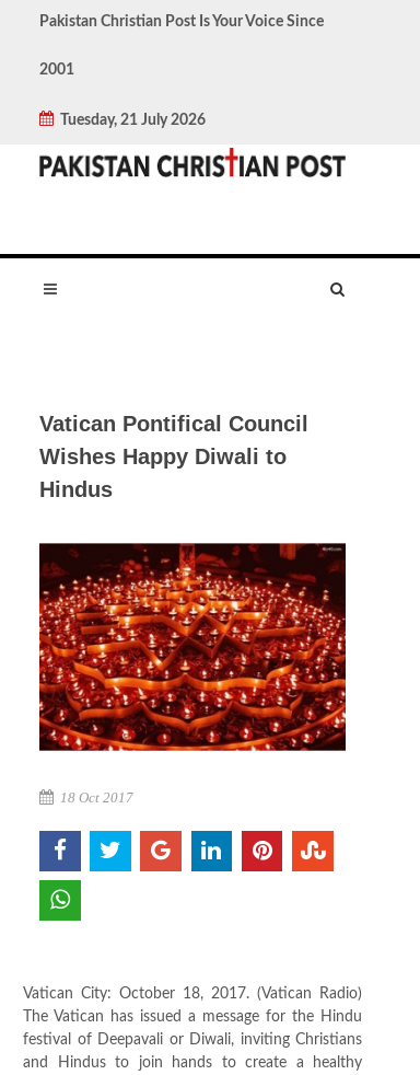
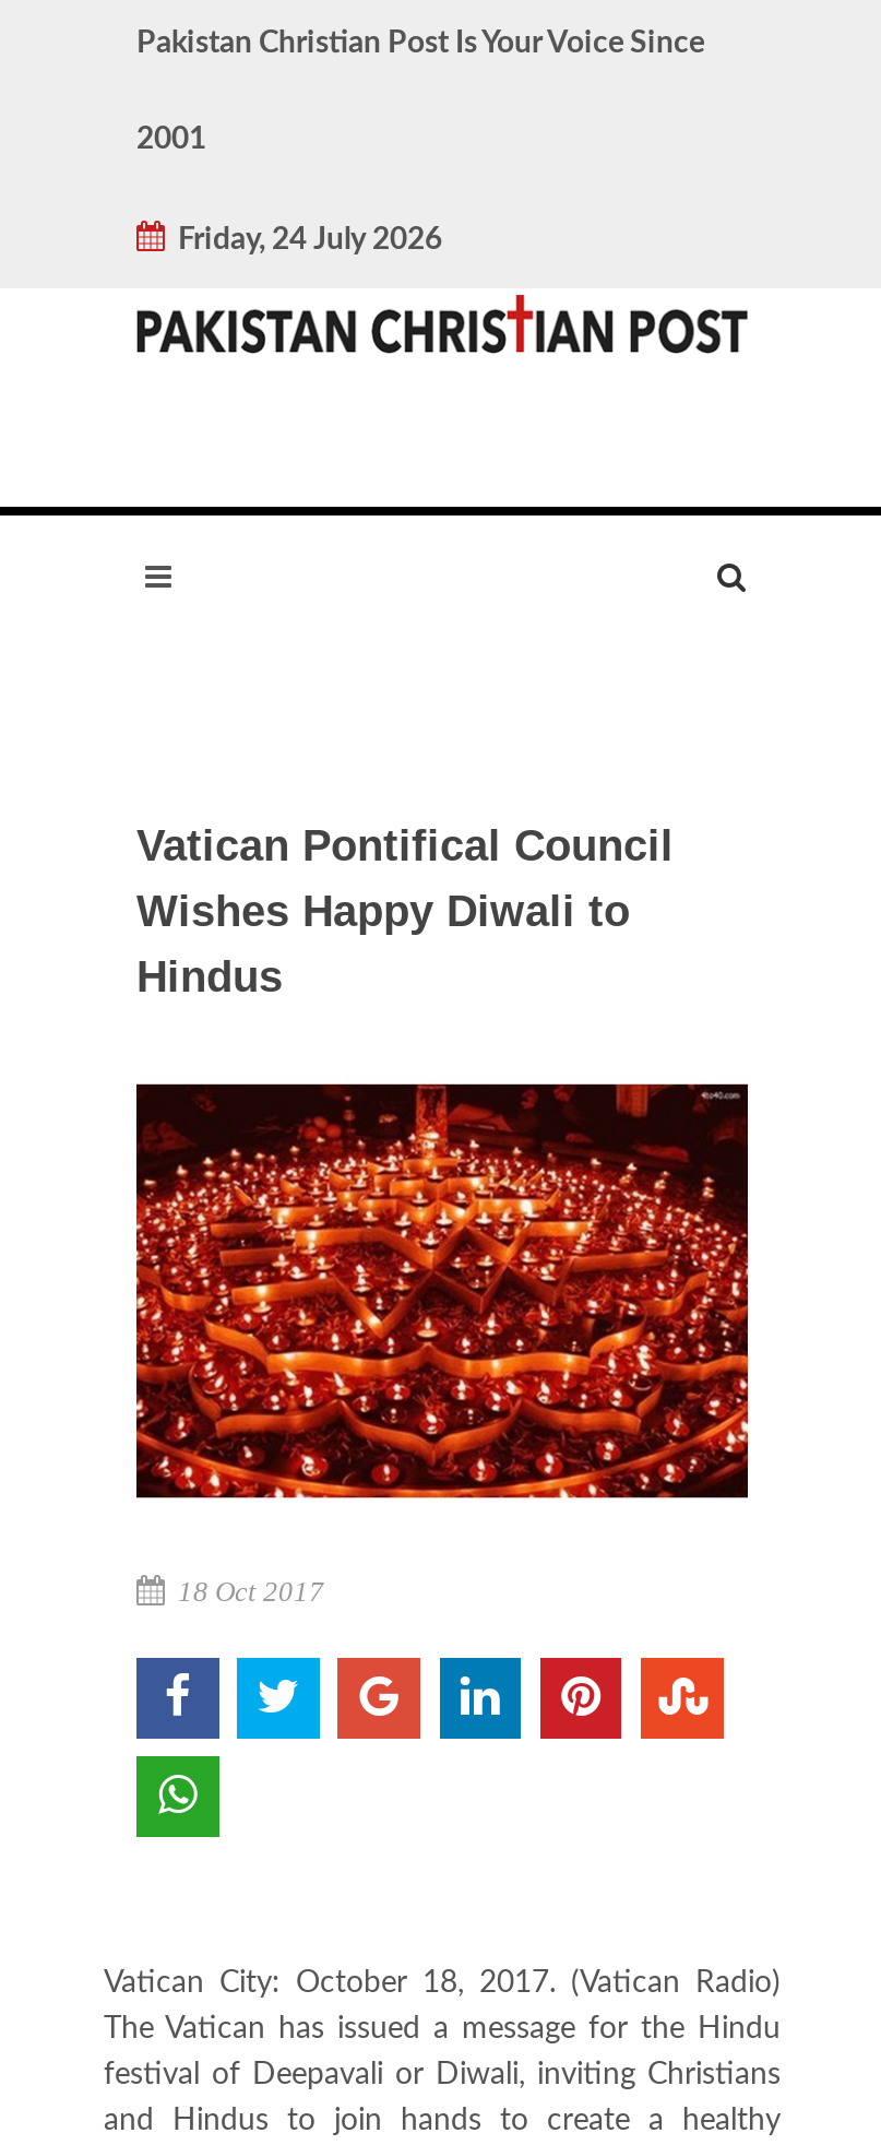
- Tuesday, 21 July 2026
+ Friday, 24 July 2026
